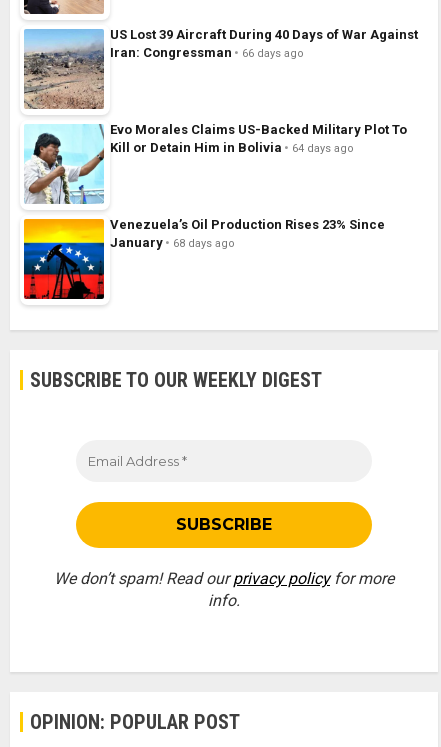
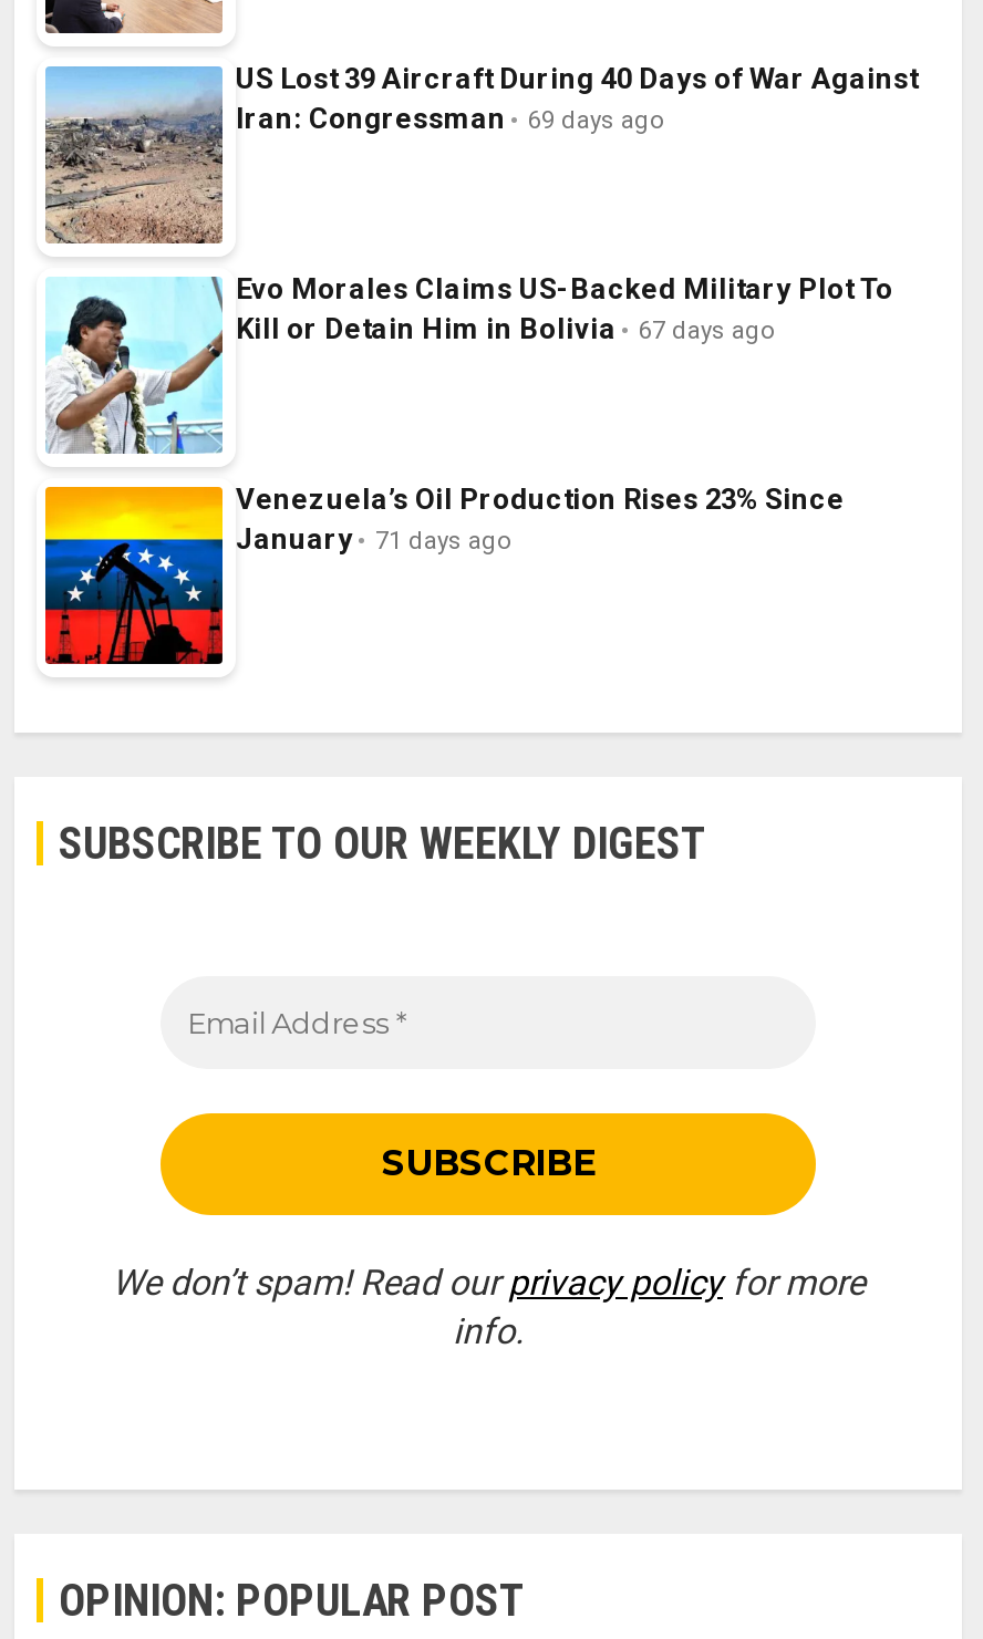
- Iran: Congressman 66 days ago
+ Iran: Congressman 69 days ago

- Kill or Detain Him in Bolivia 64 days ago
+ Kill or Detain Him in Bolivia 67 days ago

- January 68 days ago
+ January 71 days ago
